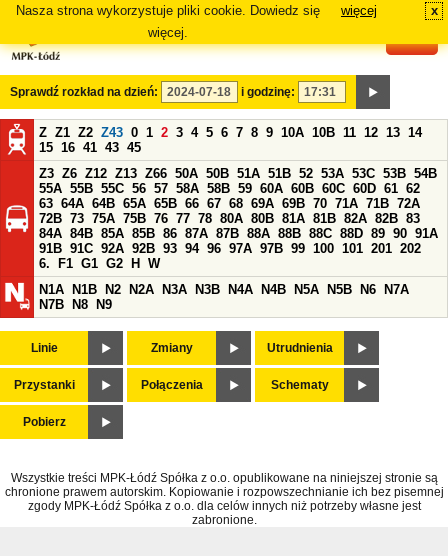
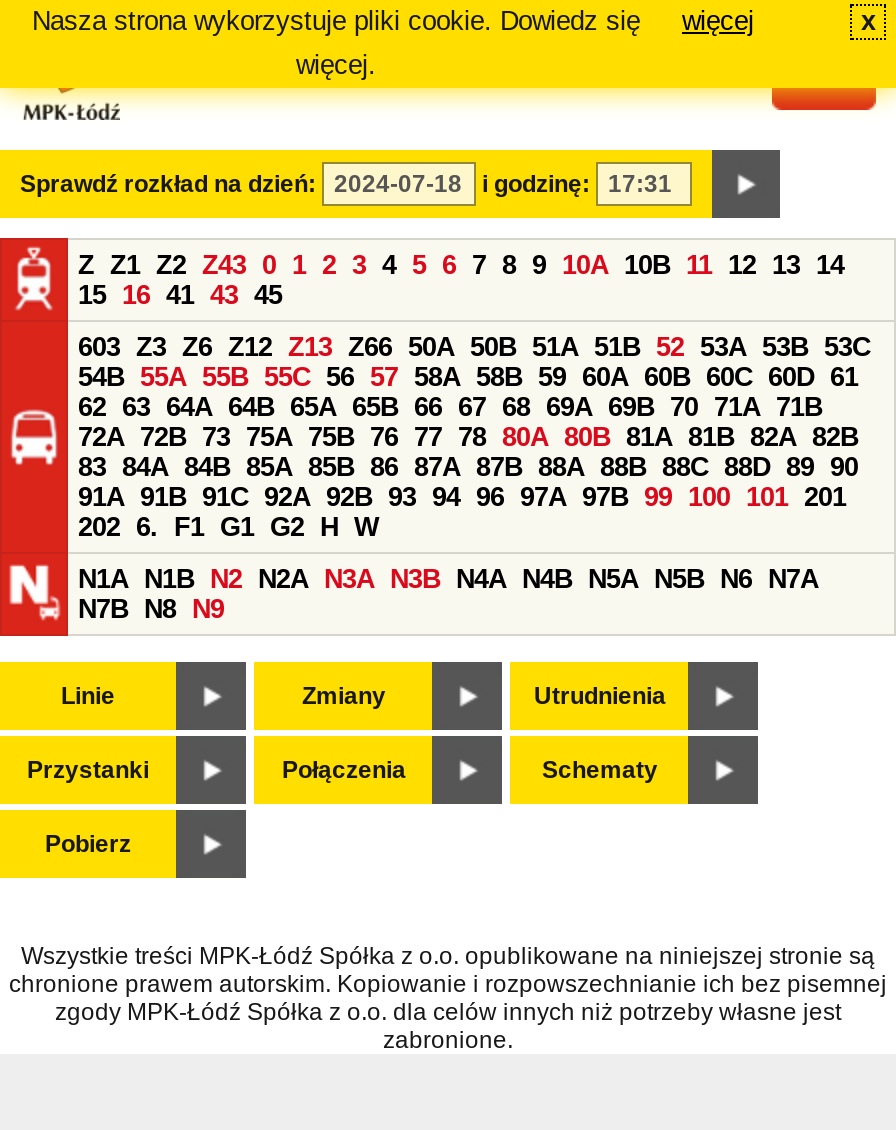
- Z3 Z6 Z12 Z13 Z66 50A 50B 51A 51B 52 53A 53C 53B 54B
- 55A 55B 55C 56 57 58A 58B 59 60A 60B 60C 60D 61 62
- 63 64A 64B 65A 65B 66 67 68 69A 69B 70 71A 71B 72A
- 72B 73 75A 75B 76 77 78 80A 80B 81A 81B 82A 82B 83
- 84A 84B 85A 85B 86 87A 87B 88A 88B 88C 88D 89 90 91A
- 91B 91C 92A 92B 93 94 96 97A 97B 99 100 101 201 202
- 6. F1 G1 G2 H W
+ 603 Z3 Z6 Z12 Z13 Z66 50A 50B 51A 51B 52 53A 53B 53C
+ 54B 55A 55B 55C 56 57 58A 58B 59 60A 60B 60C 60D 61
+ 62 63 64A 64B 65A 65B 66 67 68 69A 69B 70 71A 71B
+ 72A 72B 73 75A 75B 76 77 78 80A 80B 81A 81B 82A 82B
+ 83 84A 84B 85A 85B 86 87A 87B 88A 88B 88C 88D 89 90
+ 91A 91B 91C 92A 92B 93 94 96 97A 97B 99 100 101 201
+ 202 6. F1 G1 G2 H W
